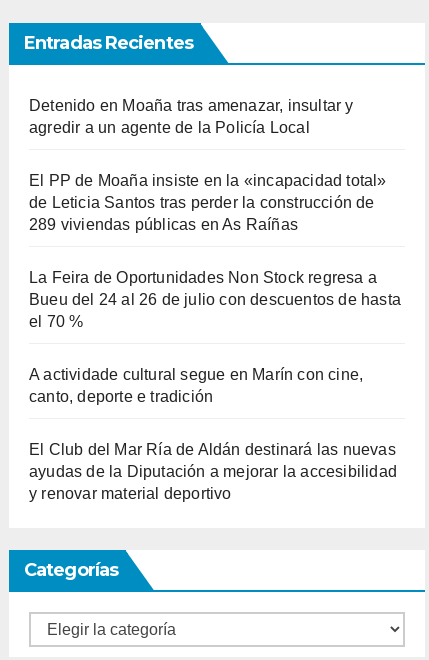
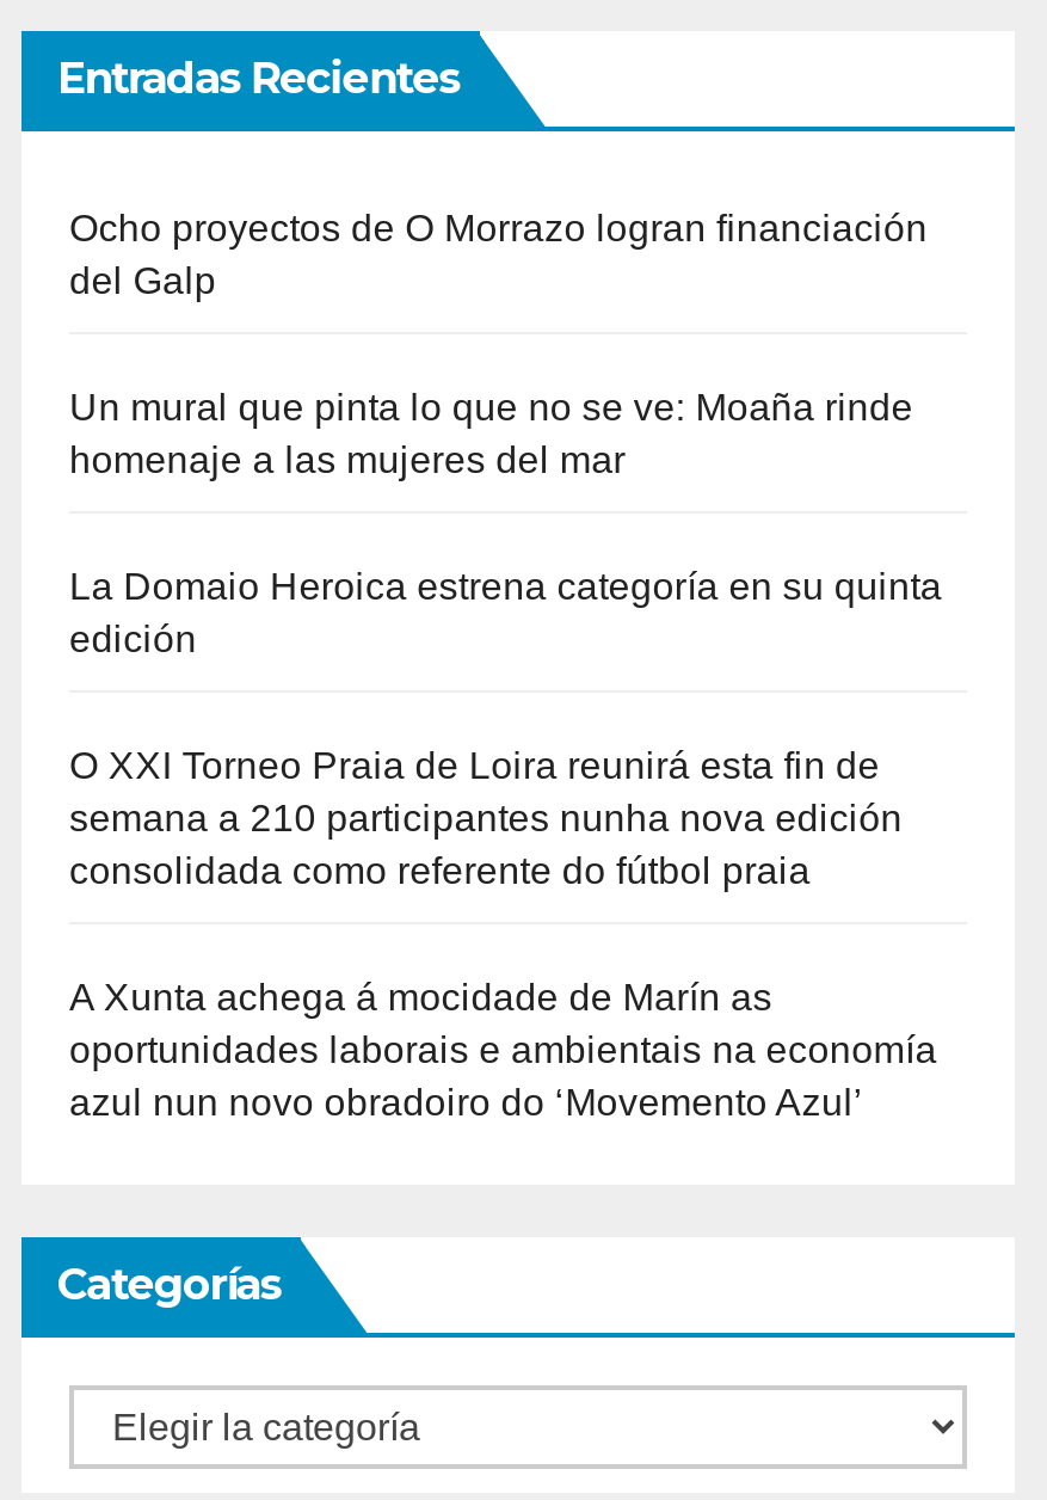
- Detenido en Moaña tras amenazar, insultar y
- agredir a un agente de la Policía Local
+ Ocho proyectos de O Morrazo logran financiación
+ del Galp

- El PP de Moaña insiste en la «incapacidad total»
- de Leticia Santos tras perder la construcción de
- 289 viviendas públicas en As Raíñas
+ Un mural que pinta lo que no se ve: Moaña rinde
+ homenaje a las mujeres del mar

- La Feira de Oportunidades Non Stock regresa a
- Bueu del 24 al 26 de julio con descuentos de hasta
- el 70 %
+ La Domaio Heroica estrena categoría en su quinta
+ edición

- A actividade cultural segue en Marín con cine,
- canto, deporte e tradición
+ O XXI Torneo Praia de Loira reunirá esta fin de
+ semana a 210 participantes nunha nova edición
+ consolidada como referente do fútbol praia

- El Club del Mar Ría de Aldán destinará las nuevas
- ayudas de la Diputación a mejorar la accesibilidad
- y renovar material deportivo
+ A Xunta achega á mocidade de Marín as
+ oportunidades laborais e ambientais na economía
+ azul nun novo obradoiro do ‘Movemento Azul’
